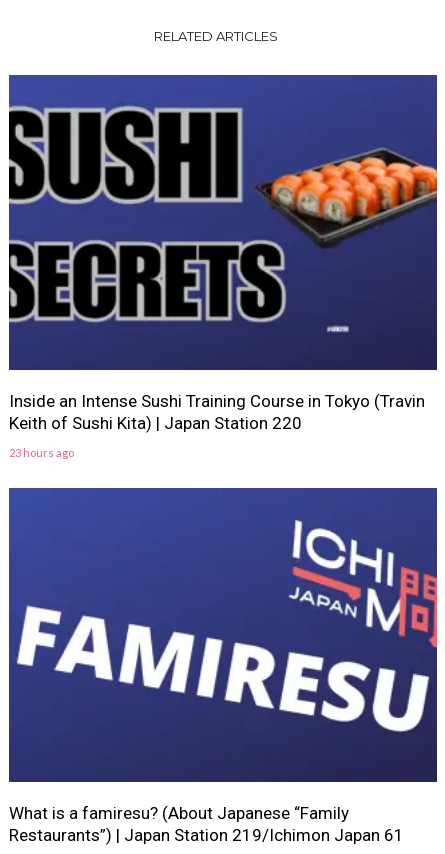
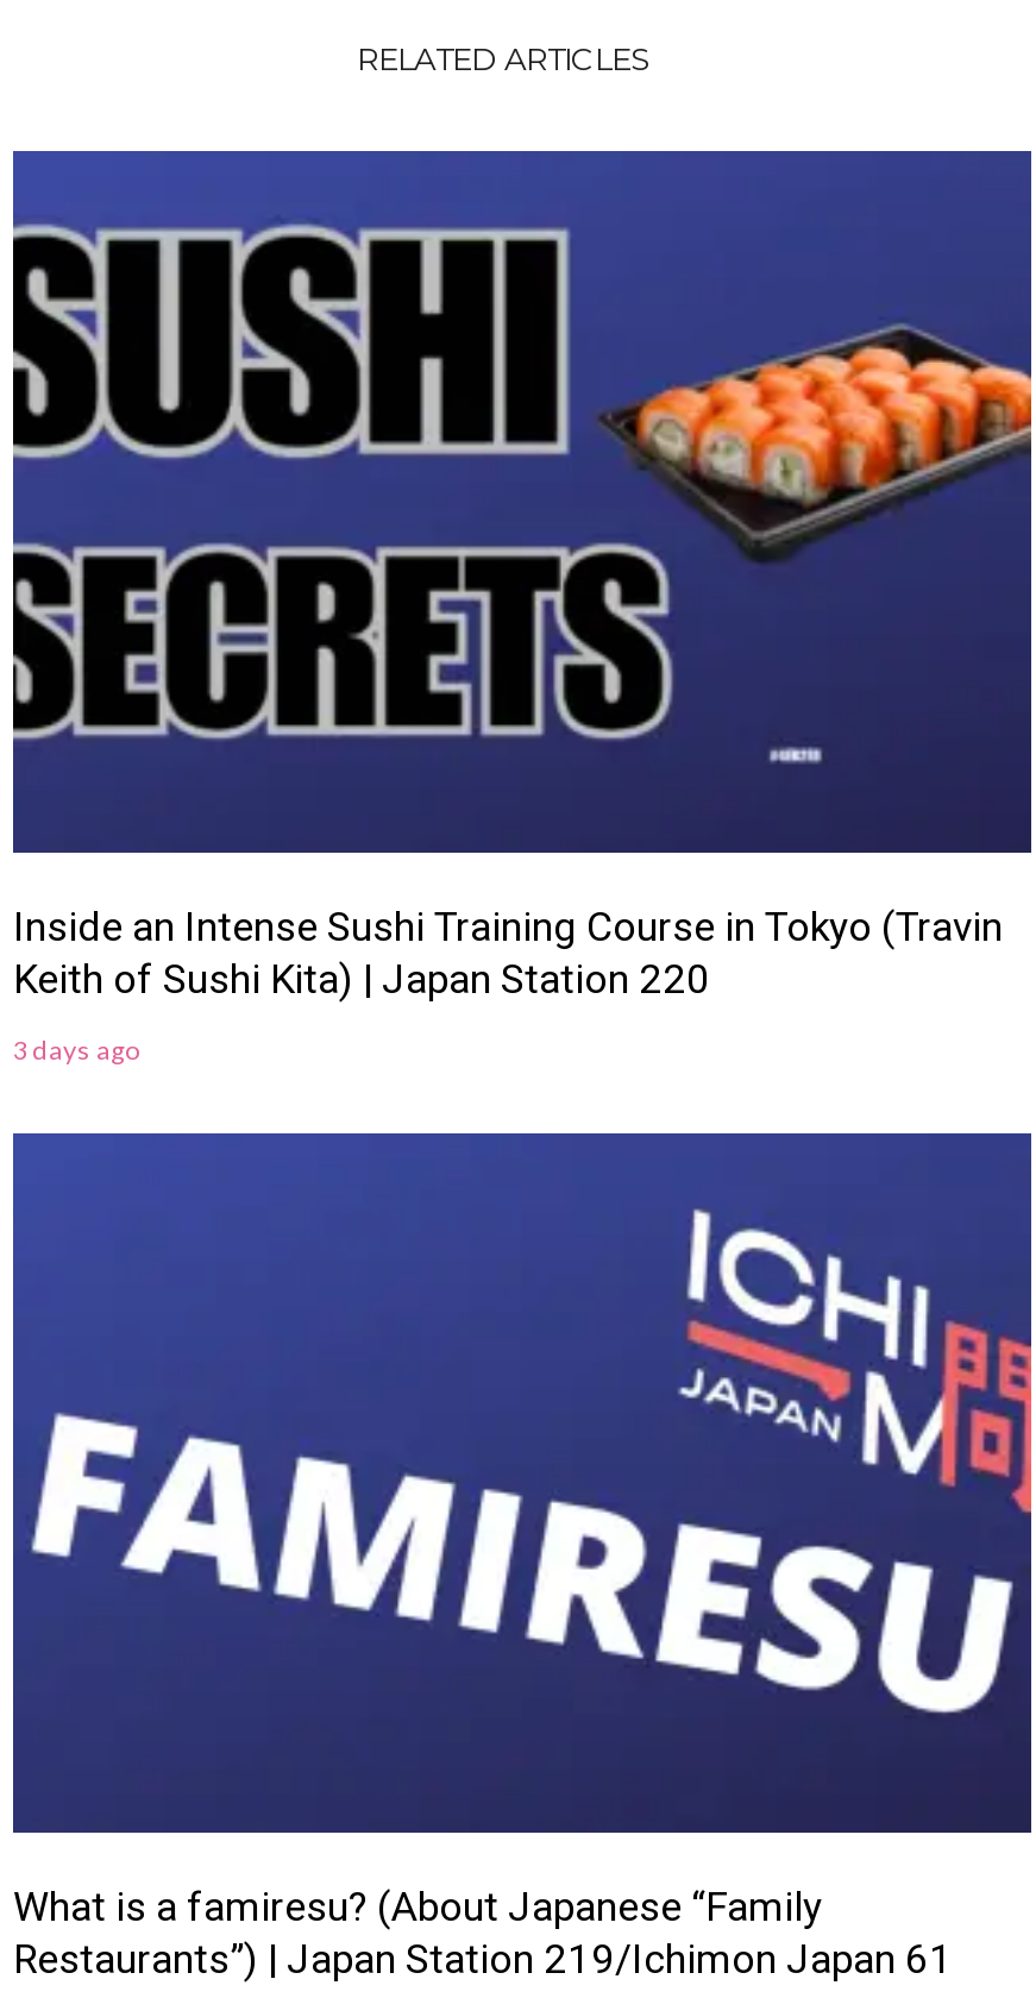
- 23 hours ago
+ 3 days ago
